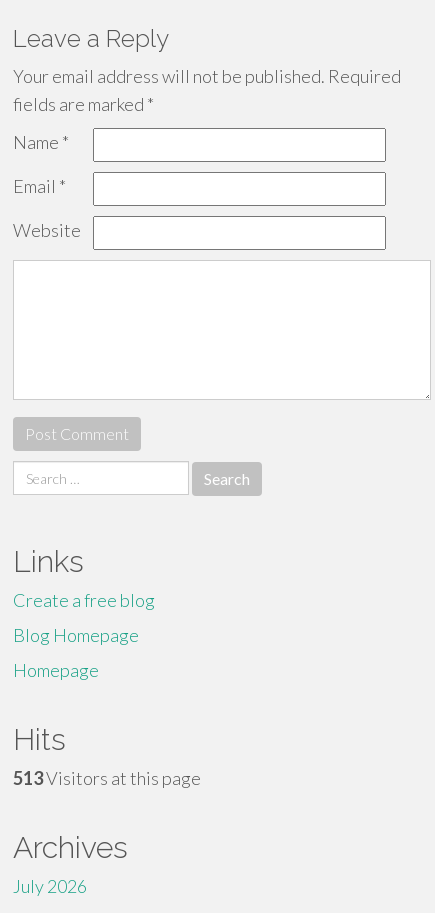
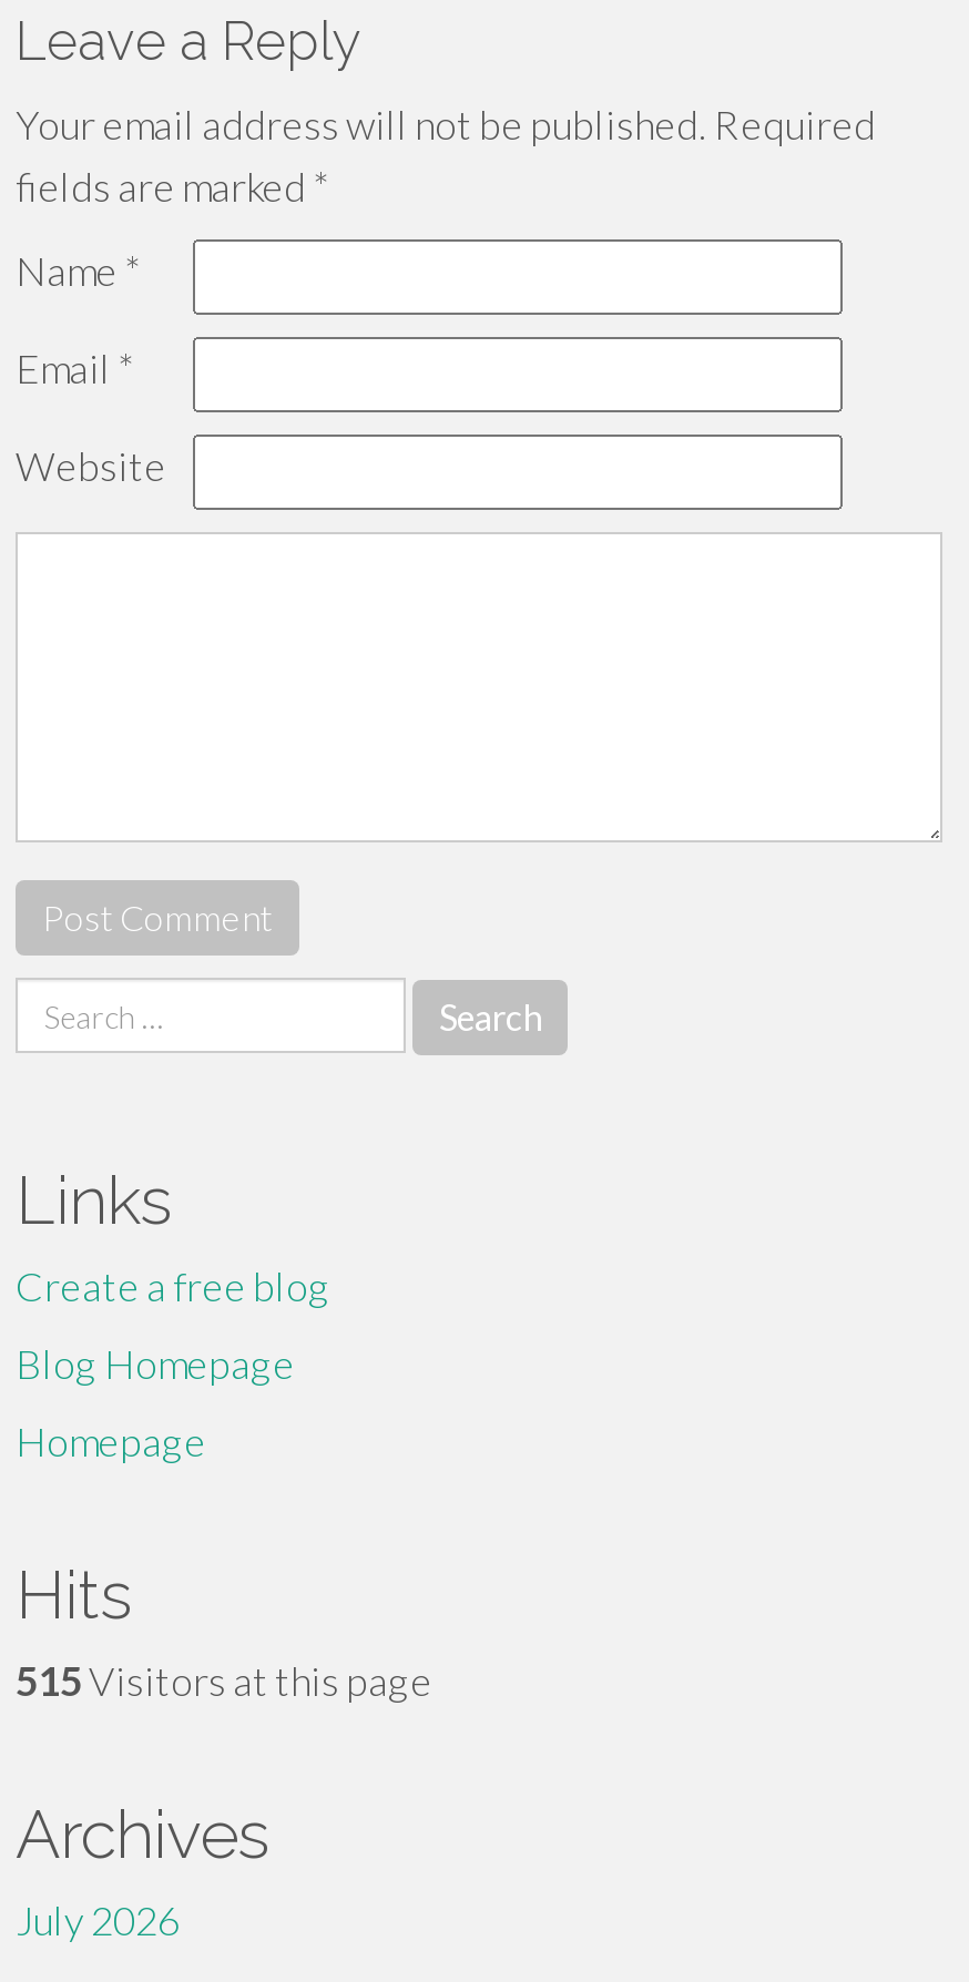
- 513Visitors at this page
+ 515Visitors at this page
